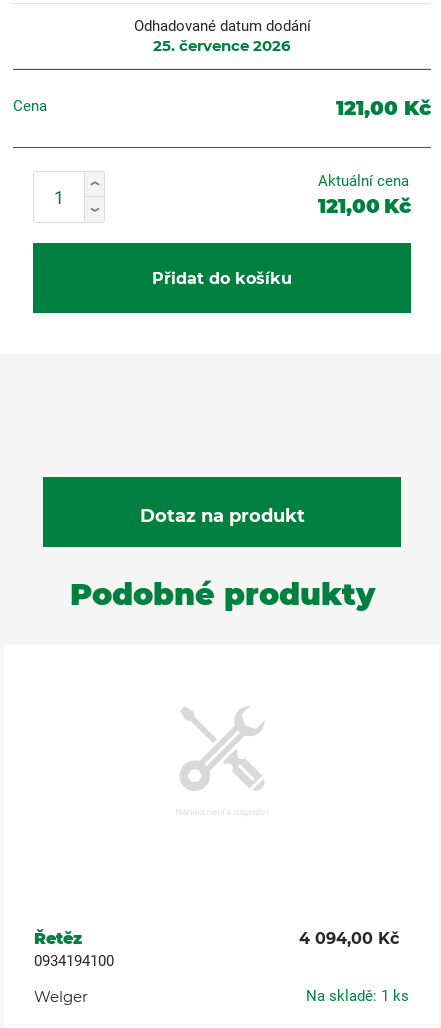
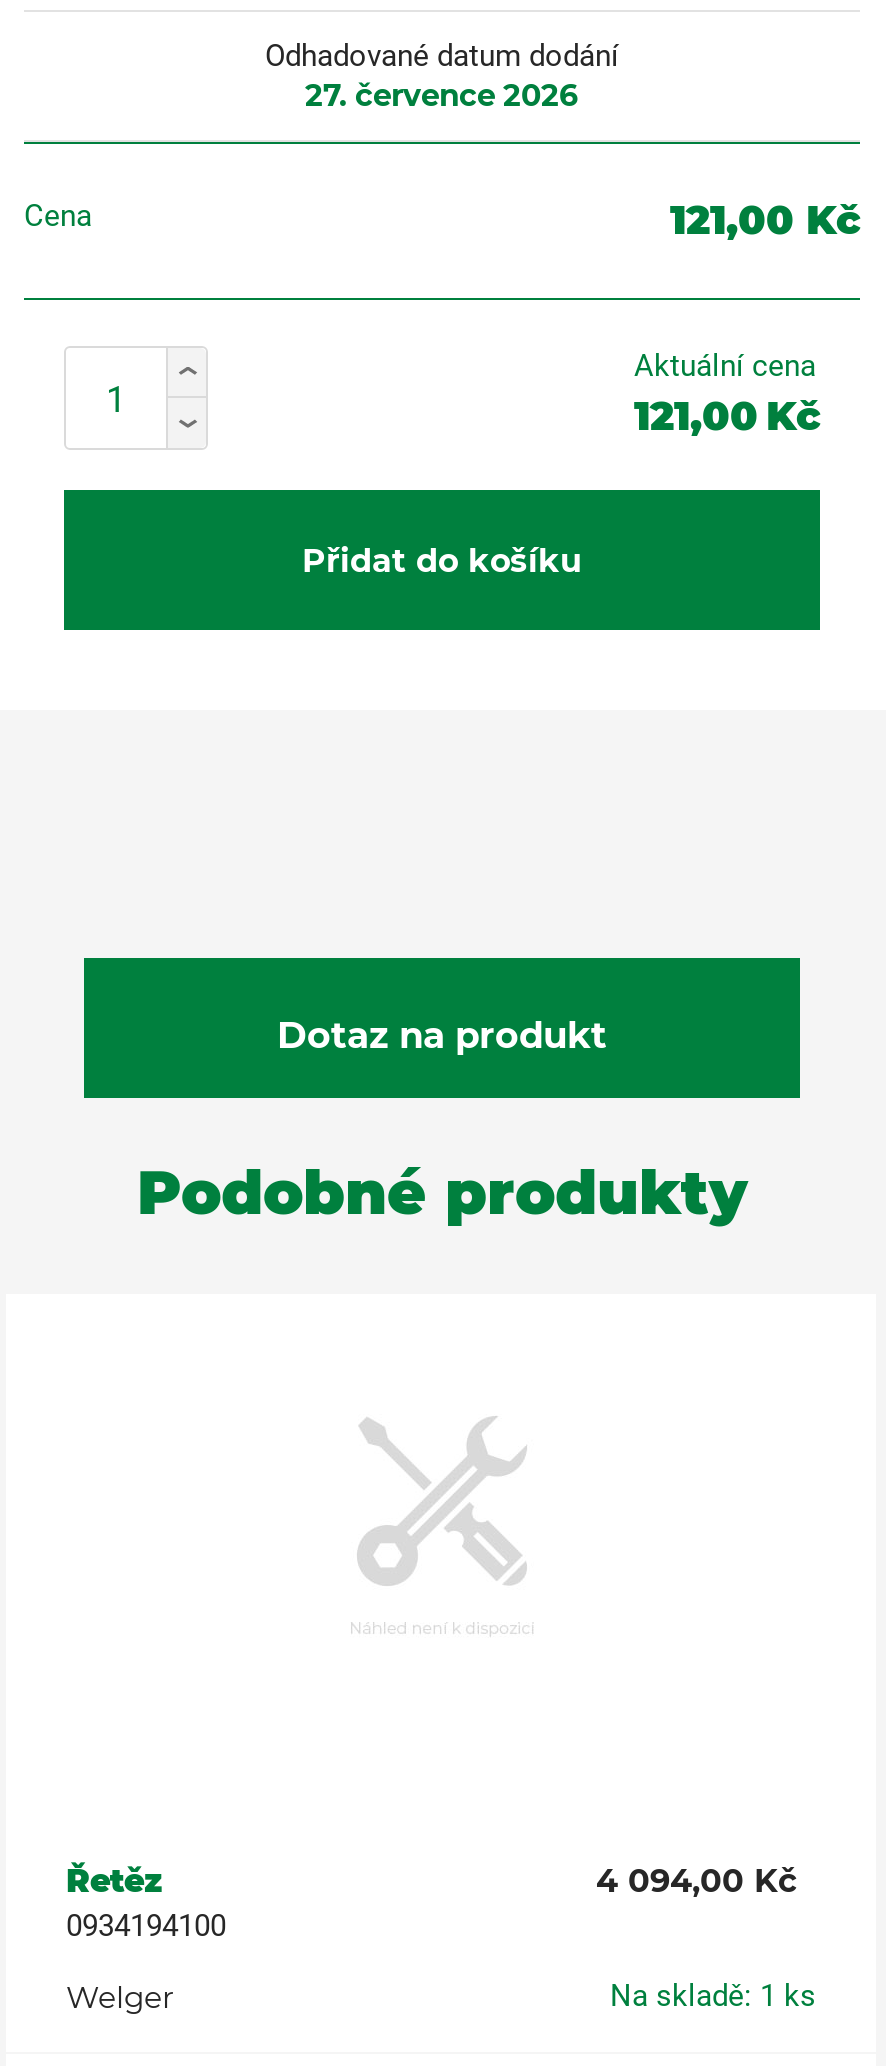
- 25. července 2026
+ 27. července 2026
